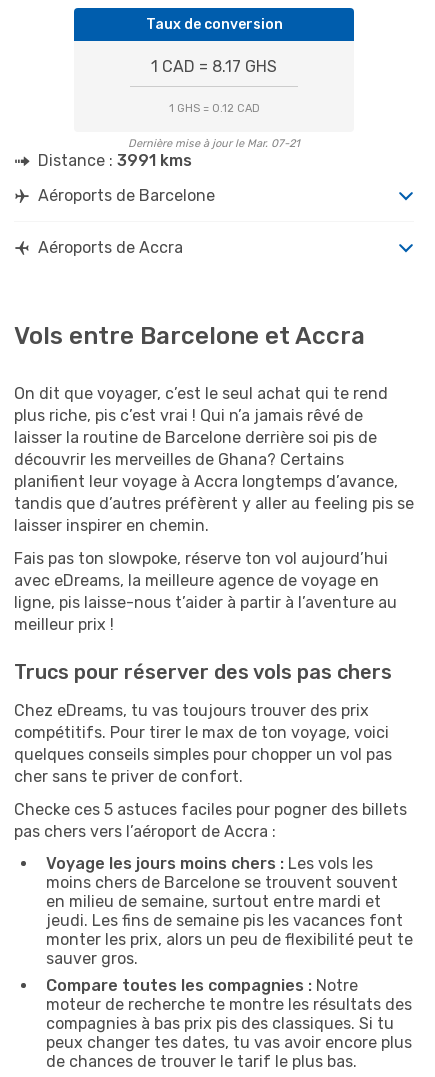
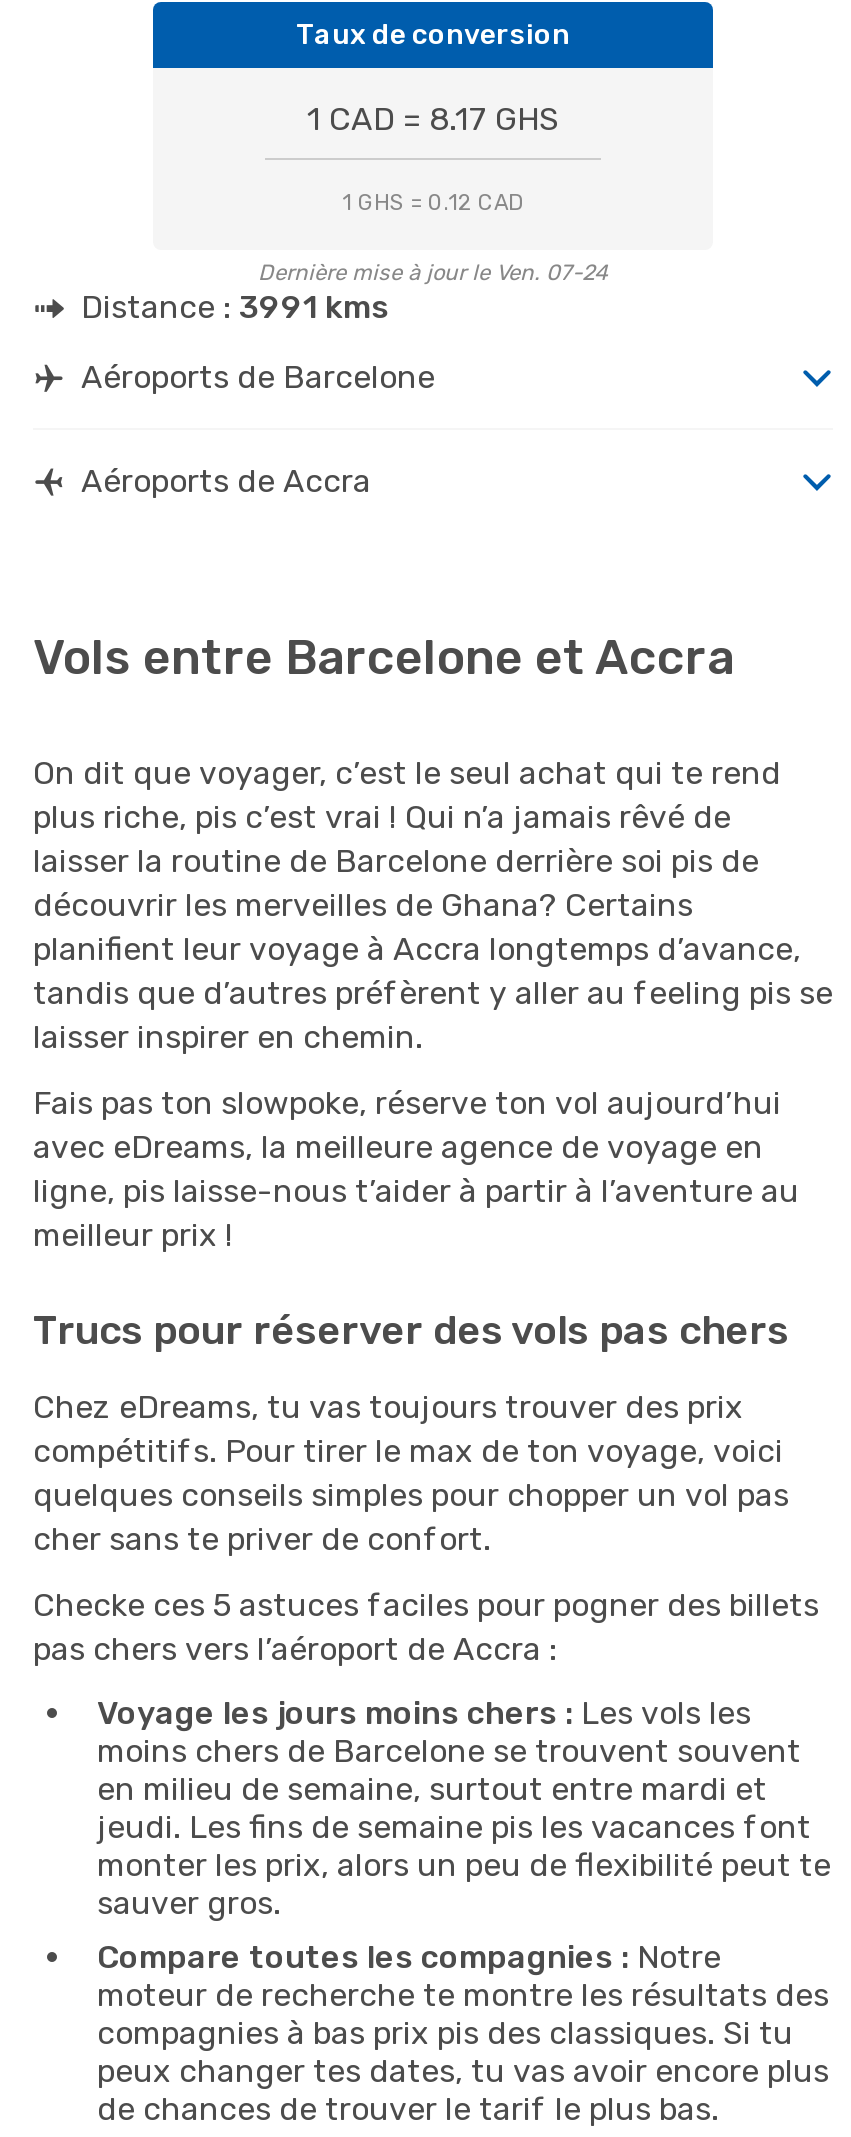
- Dernière mise à jour le Mar. 07-21
+ Dernière mise à jour le Ven. 07-24
